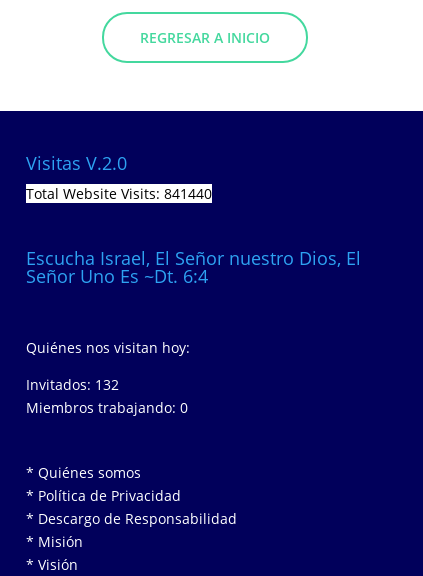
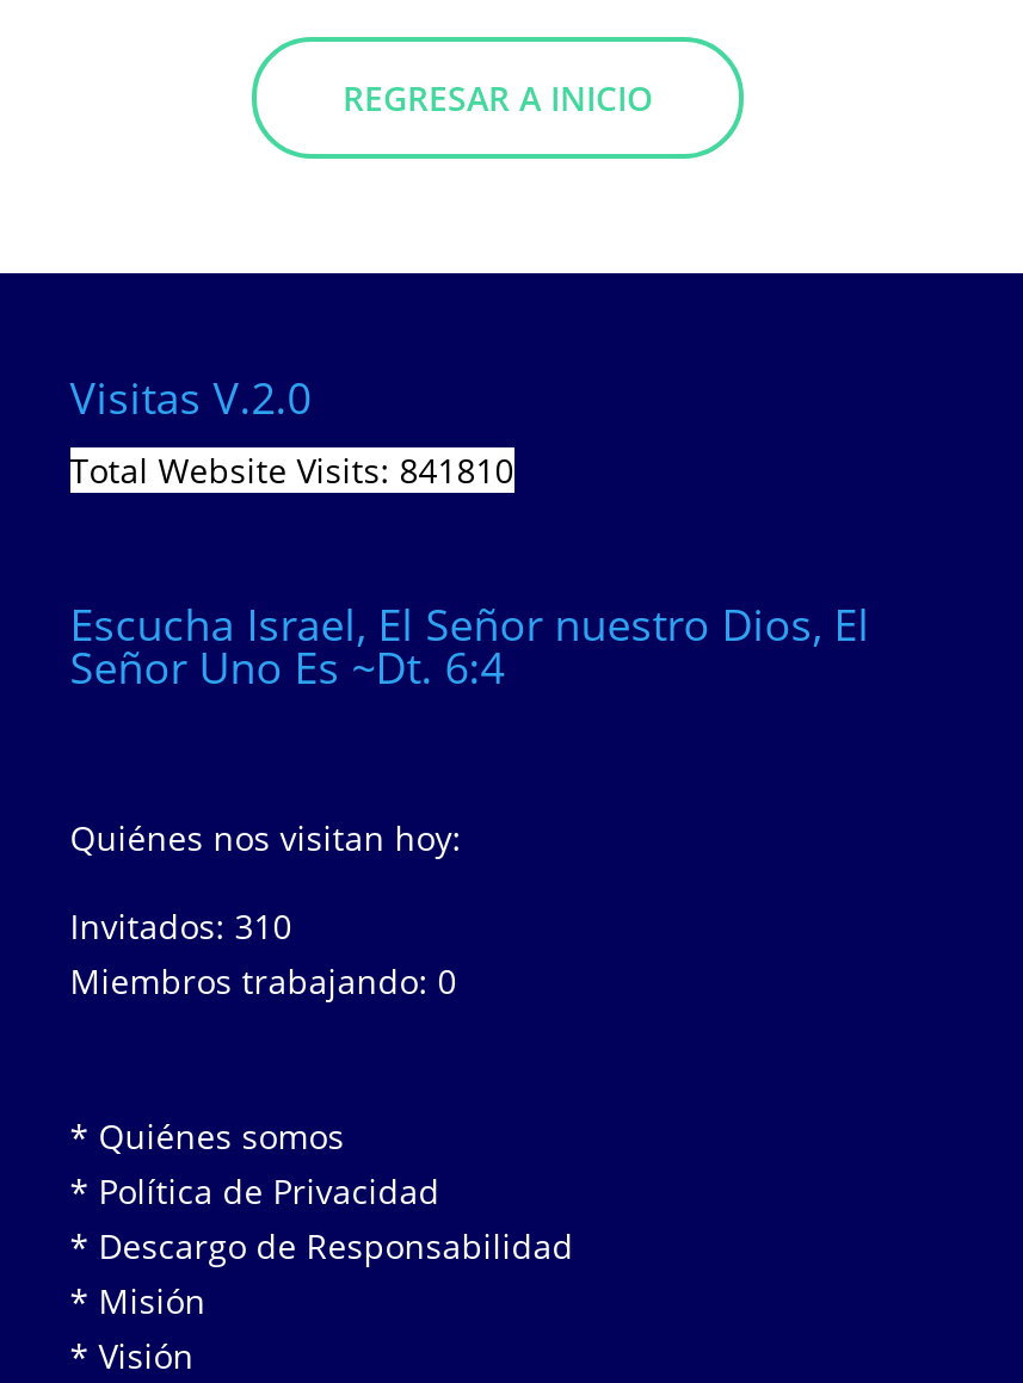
- Total Website Visits: 841440
+ Total Website Visits: 841810

- Invitados: 132
+ Invitados: 310
